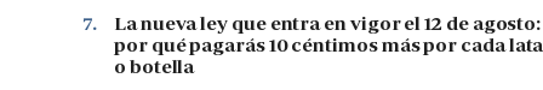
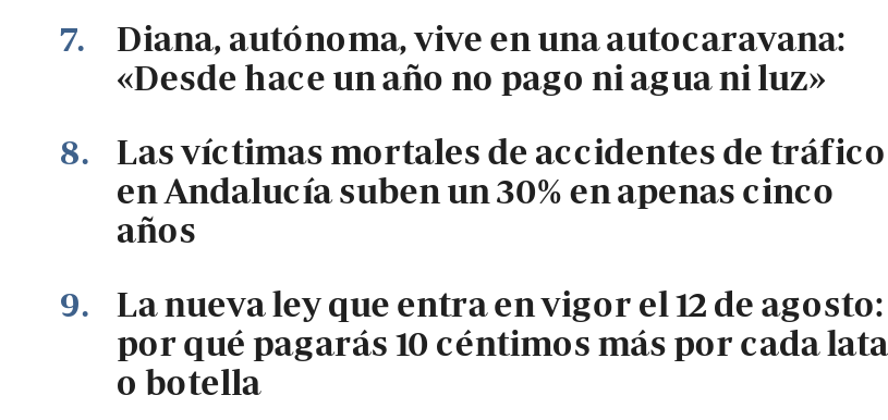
- La nueva ley que entra en vigor el 12 de agosto:
+ Diana, autónoma, vive en una autocaravana:
+ «Desde hace un año no pago ni agua ni luz»
+ 8. Las víctimas mortales de accidentes de tráfico
+ en Andalucía suben un 30% en apenas cinco
+ años
+ 9. La nueva ley que entra en vigor el 12 de agosto:
